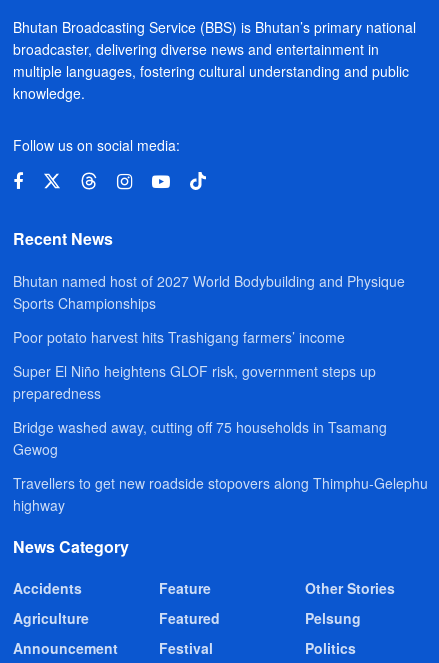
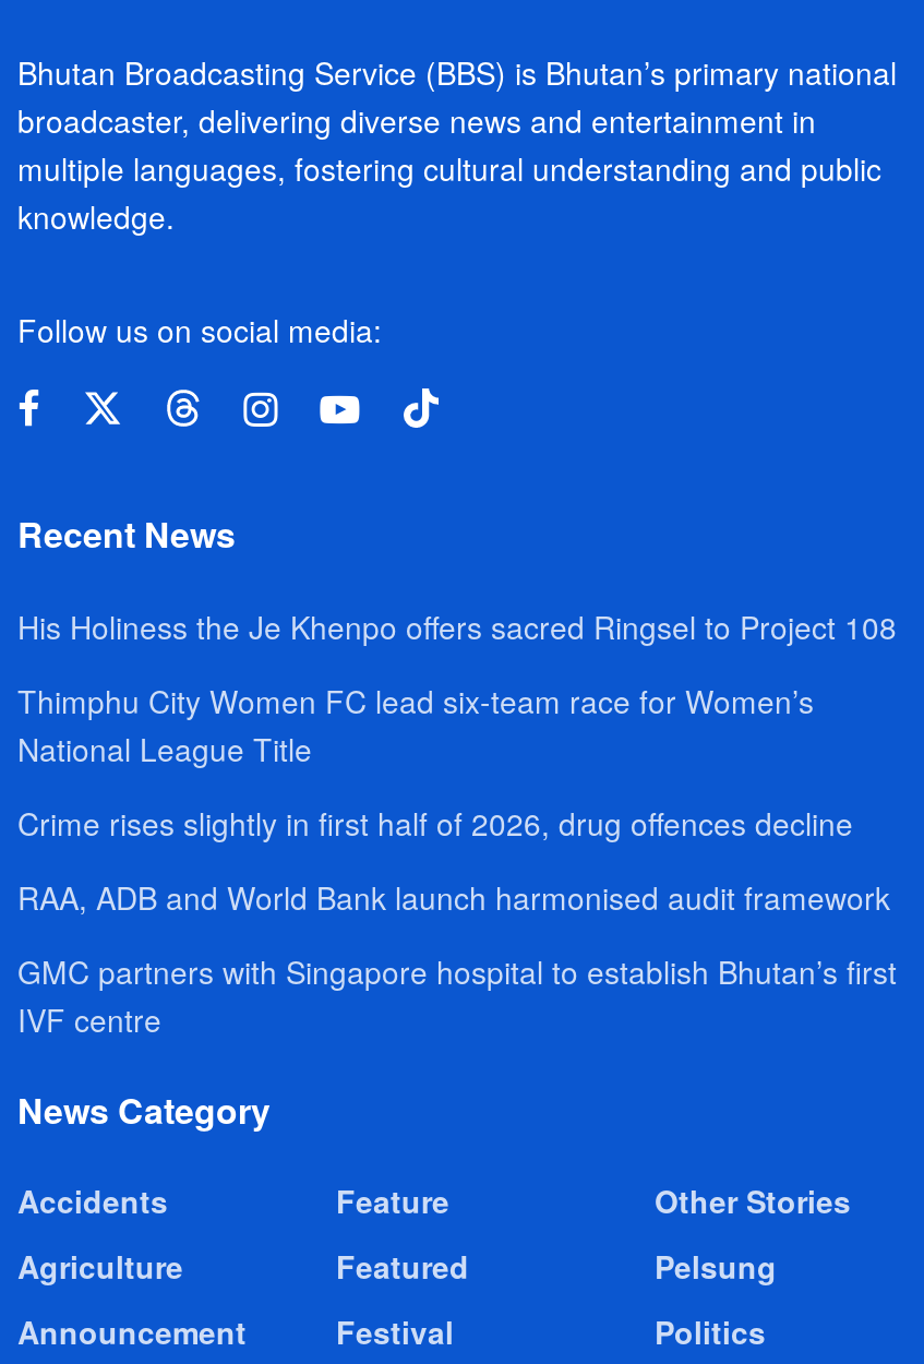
- Bhutan named host of 2027 World Bodybuilding and Physique
- Sports Championships
+ His Holiness the Je Khenpo offers sacred Ringsel to Project 108

- Poor potato harvest hits Trashigang farmers’ income
+ Thimphu City Women FC lead six-team race for Women’s
+ National League Title

- Super El Niño heightens GLOF risk, government steps up
- preparedness
+ Crime rises slightly in first half of 2026, drug offences decline

- Bridge washed away, cutting off 75 households in Tsamang
- Gewog
+ RAA, ADB and World Bank launch harmonised audit framework

- Travellers to get new roadside stopovers along Thimphu-Gelephu
- highway
+ GMC partners with Singapore hospital to establish Bhutan’s first
+ IVF centre
